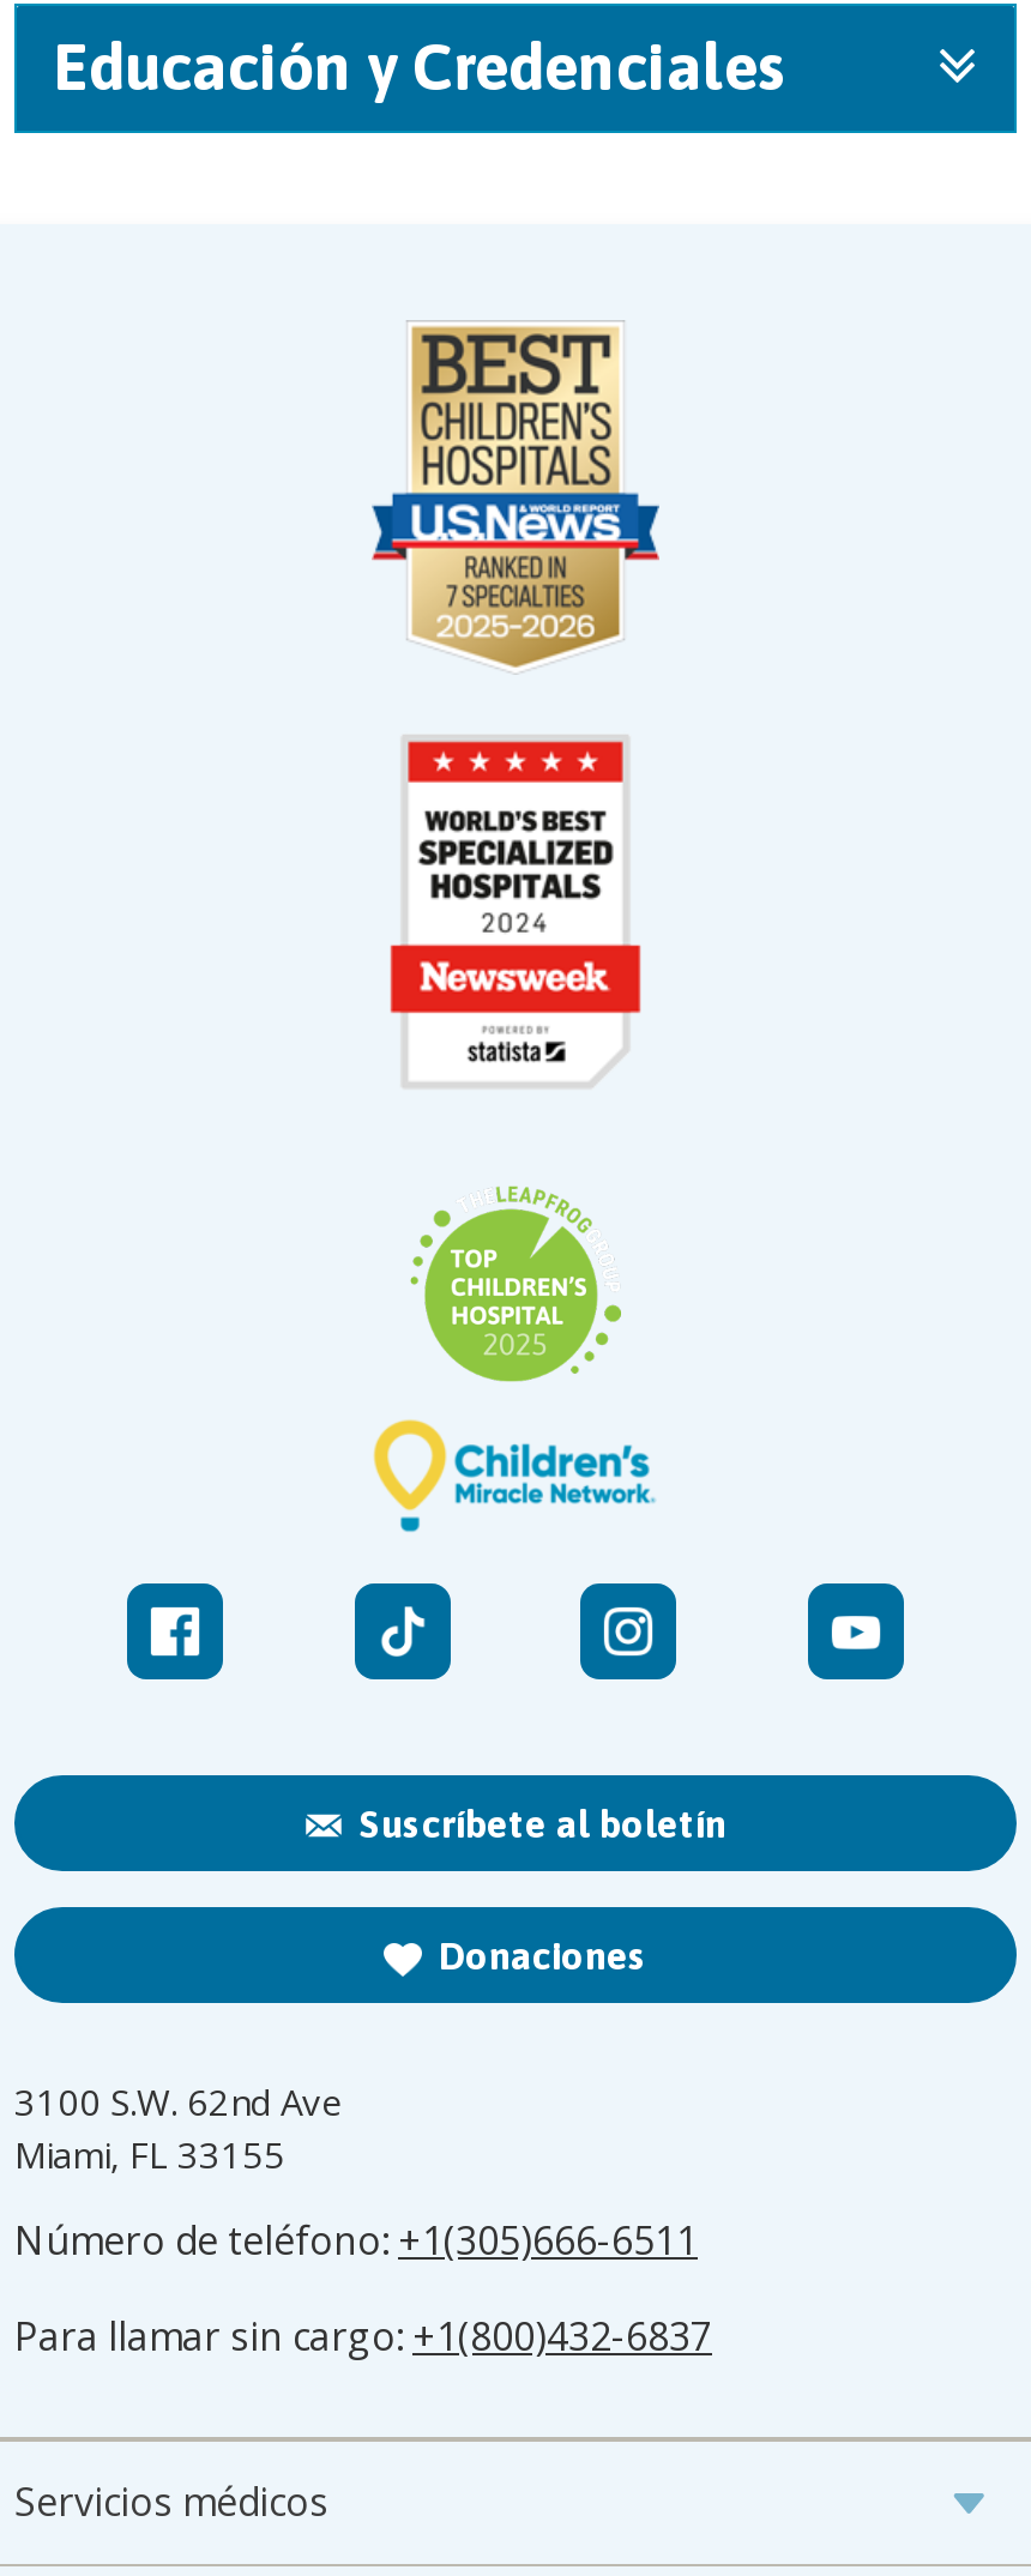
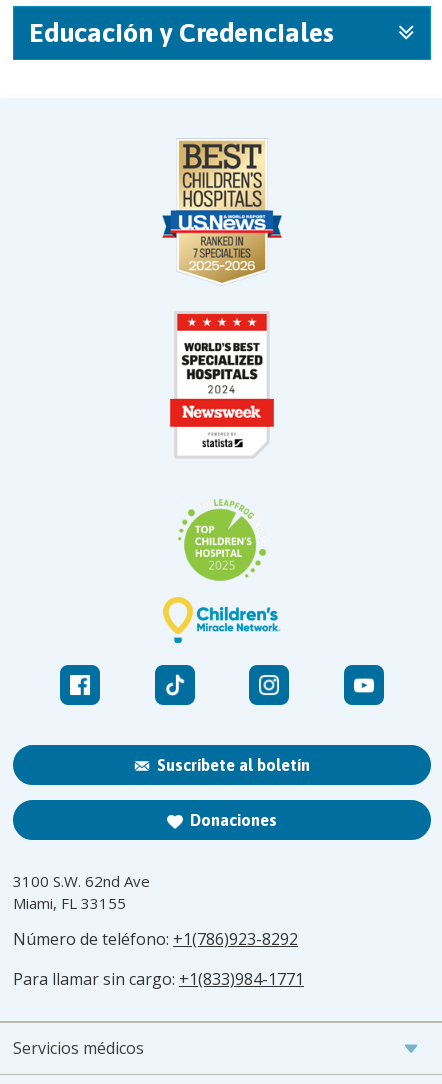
- Número de teléfono: +1(305)666-6511
+ Número de teléfono: +1(786)923-8292

- Para llamar sin cargo: +1(800)432-6837
+ Para llamar sin cargo: +1(833)984-1771
